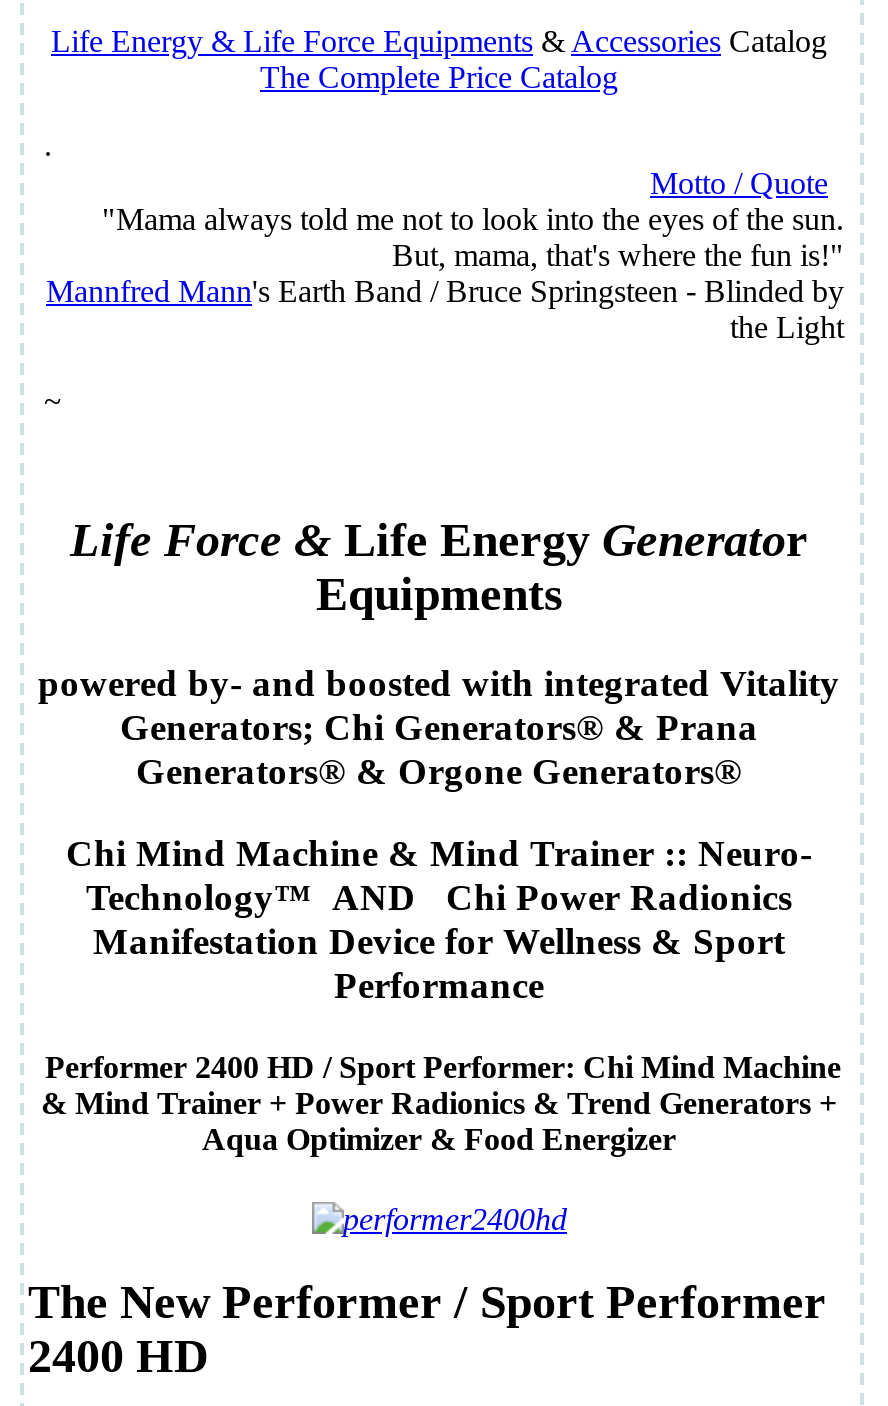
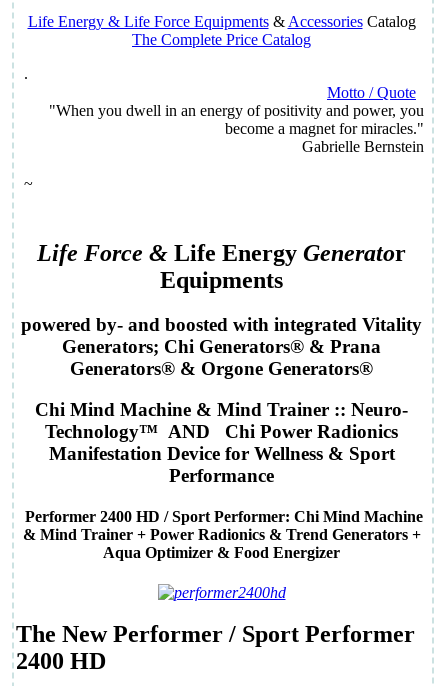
- "Mama always told me not to look into the eyes of the sun.
- But, mama, that's where the fun is!"
- Mannfred Mann's Earth Band / Bruce Springsteen - Blinded by
- the Light
+ "When you dwell in an energy of positivity and power, you
+ become a magnet for miracles."
+ Gabrielle Bernstein
